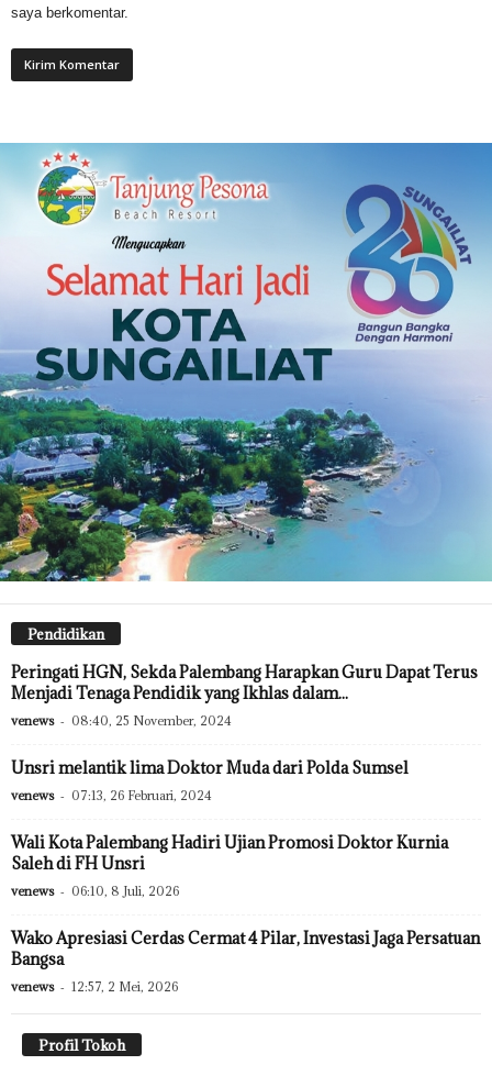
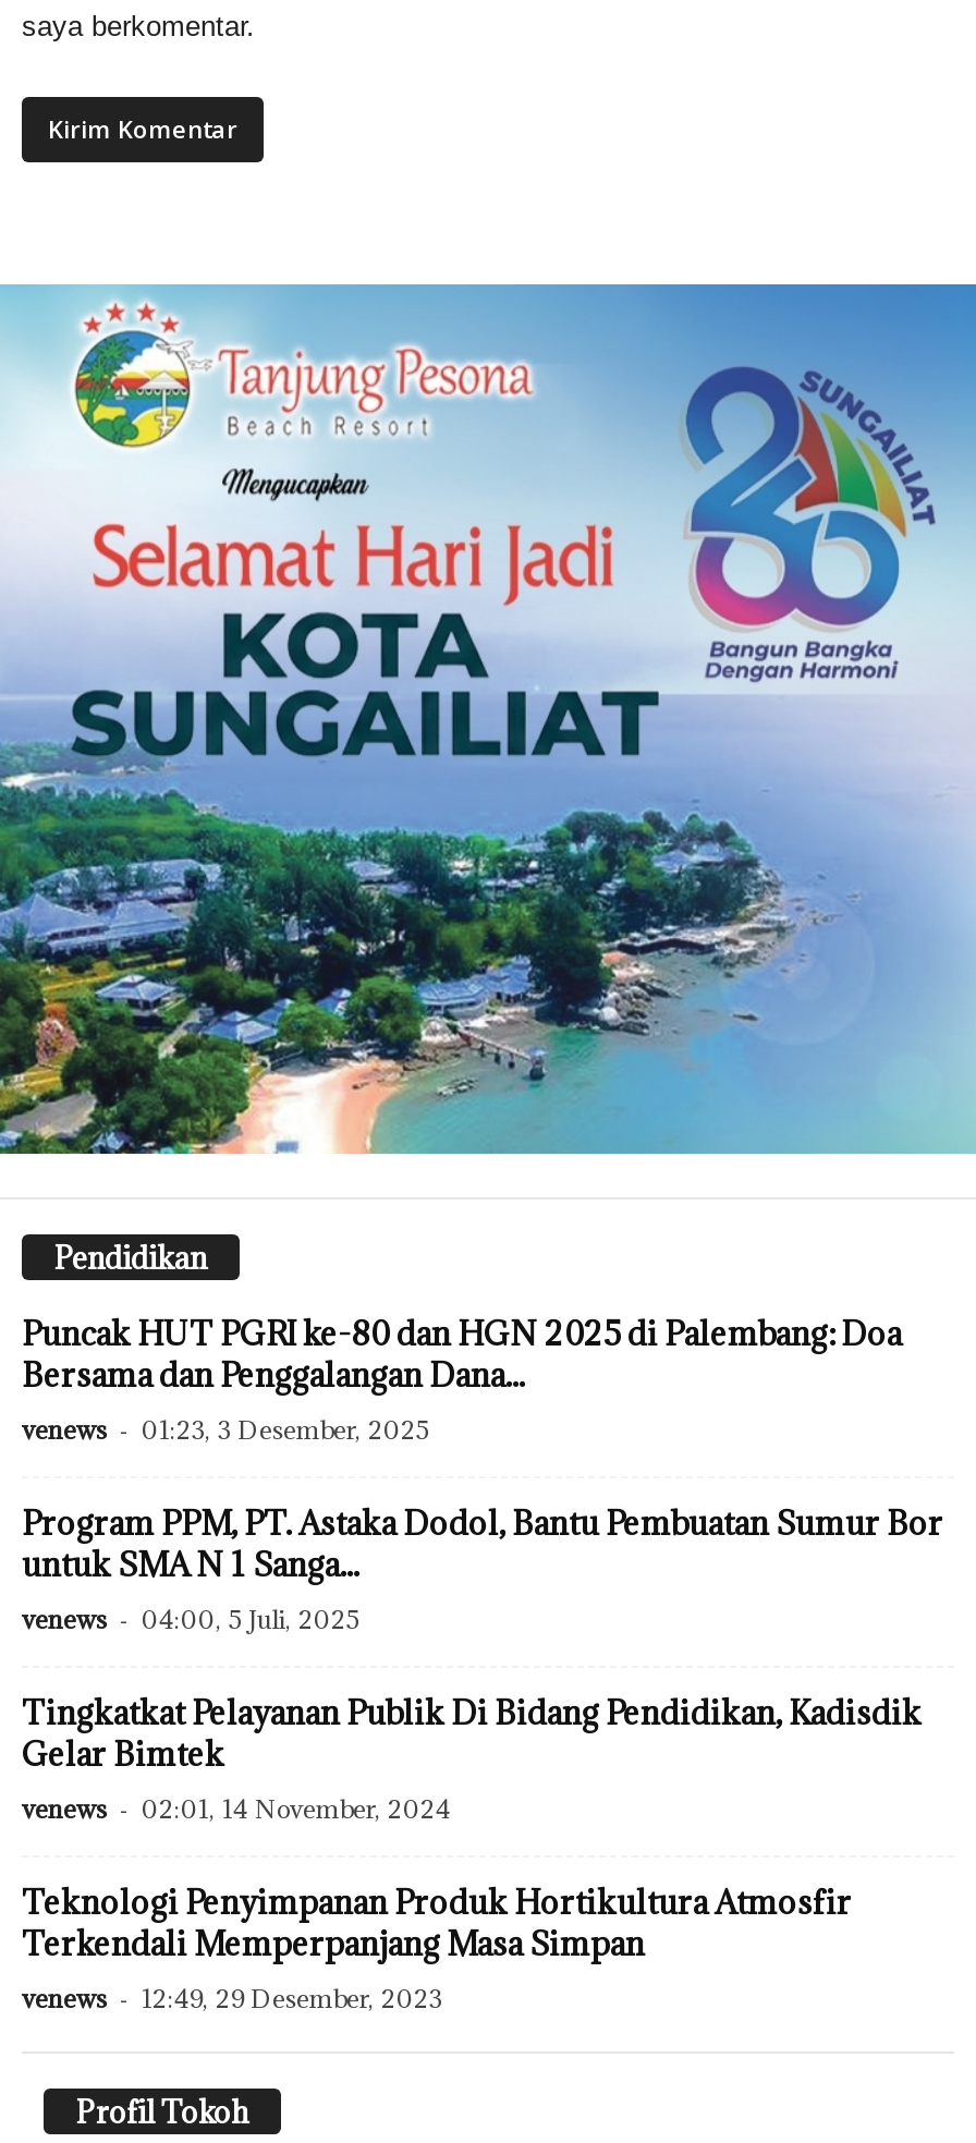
- Peringati HGN, Sekda Palembang Harapkan Guru Dapat Terus
- Menjadi Tenaga Pendidik yang Ikhlas dalam...
- venews - 08:40, 25 November, 2024
+ Puncak HUT PGRI ke-80 dan HGN 2025 di Palembang: Doa
+ Bersama dan Penggalangan Dana...
+ venews - 01:23, 3 Desember, 2025

- Unsri melantik lima Doktor Muda dari Polda Sumsel
- venews - 07:13, 26 Februari, 2024
+ Program PPM, PT. Astaka Dodol, Bantu Pembuatan Sumur Bor
+ untuk SMA N 1 Sanga...
+ venews - 04:00, 5 Juli, 2025

- Wali Kota Palembang Hadiri Ujian Promosi Doktor Kurnia
- Saleh di FH Unsri
- venews - 06:10, 8 Juli, 2026
+ Tingkatkat Pelayanan Publik Di Bidang Pendidikan, Kadisdik
+ Gelar Bimtek
+ venews - 02:01, 14 November, 2024

- Wako Apresiasi Cerdas Cermat 4 Pilar, Investasi Jaga Persatuan
- Bangsa
- venews - 12:57, 2 Mei, 2026
+ Teknologi Penyimpanan Produk Hortikultura Atmosfir
+ Terkendali Memperpanjang Masa Simpan
+ venews - 12:49, 29 Desember, 2023
